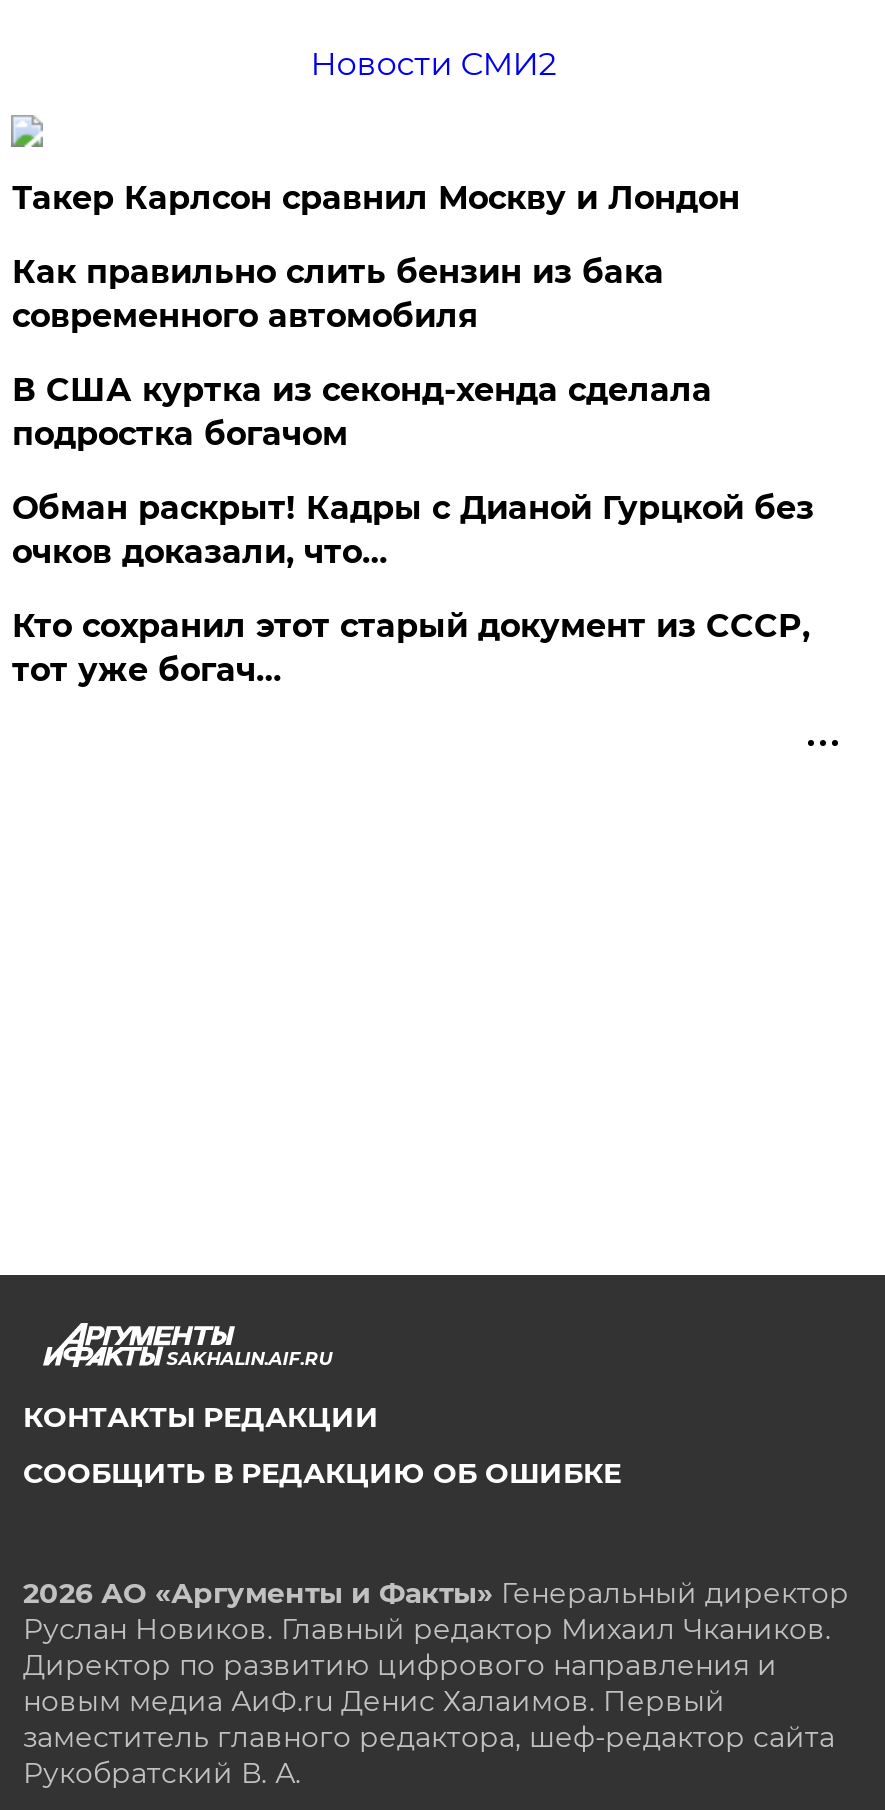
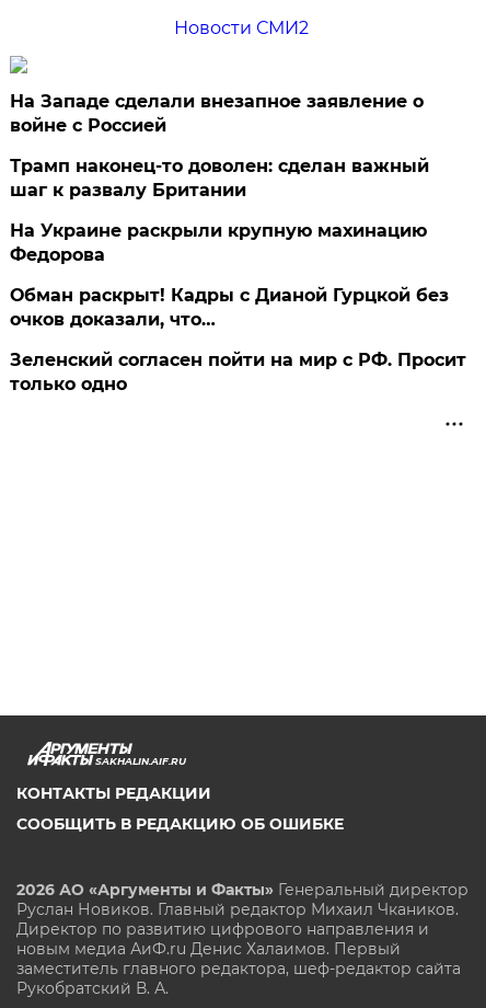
- Такер Карлсон сравнил Москву и Лондон
+ На Западе сделали внезапное заявление о
+ войне с Россией

- Как правильно слить бензин из бака
- современного автомобиля
+ Трамп наконец-то доволен: сделан важный
+ шаг к развалу Британии

- В США куртка из секонд-хенда сделала
- подростка богачом
+ На Украине раскрыли крупную махинацию
+ Федорова

- Кто сохранил этот старый документ из СССР,
- тот уже богач…
+ Зеленский согласен пойти на мир с РФ. Просит
+ только одно
